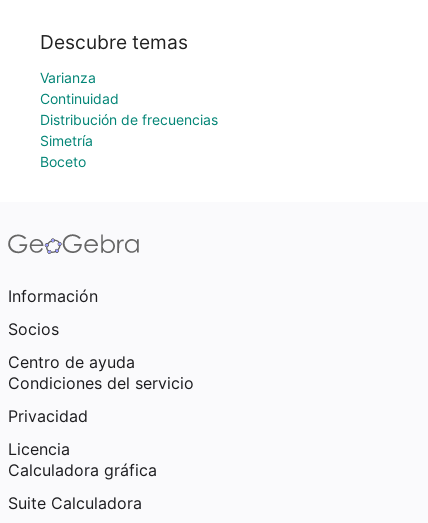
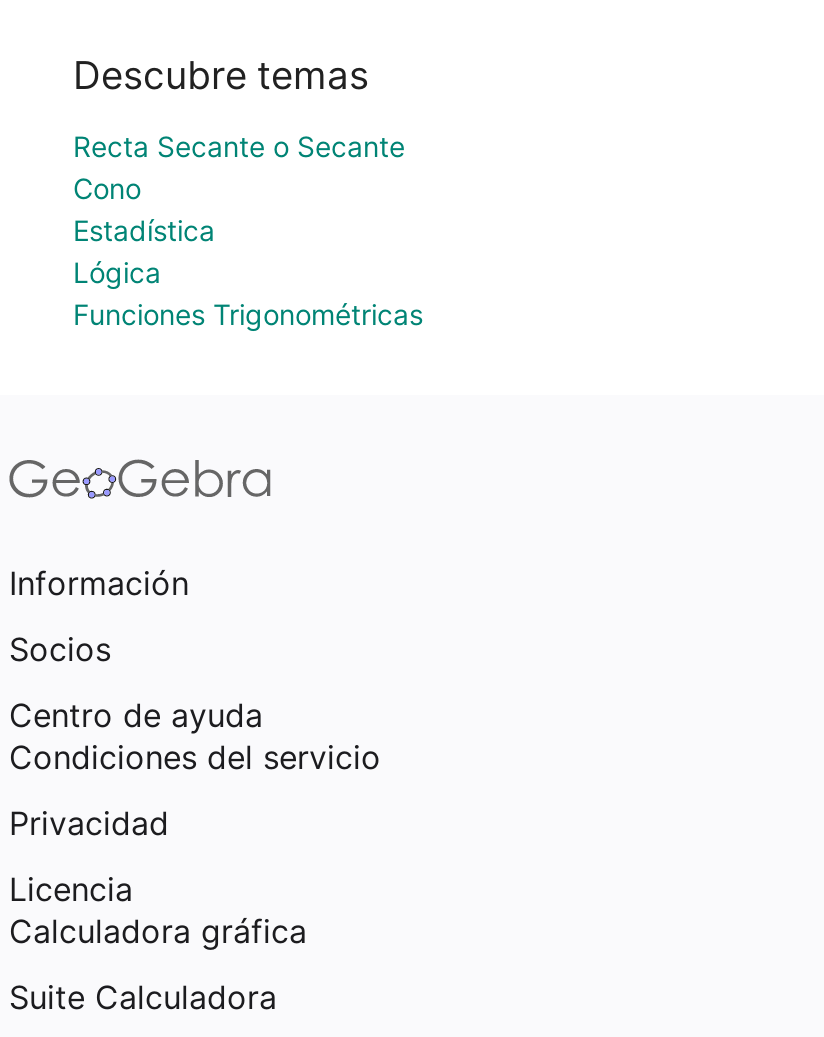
- Varianza
- Continuidad
- Distribución de frecuencias
- Simetría
- Boceto
+ Recta Secante o Secante
+ Cono
+ Estadística
+ Lógica
+ Funciones Trigonométricas
